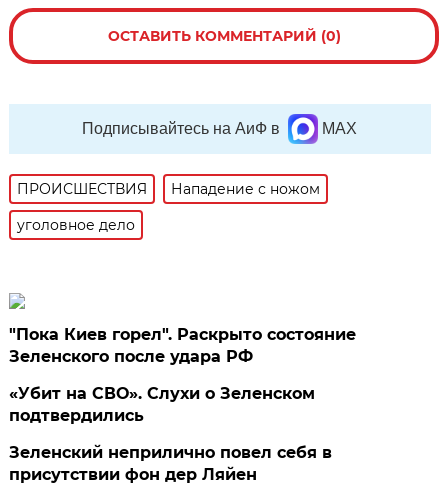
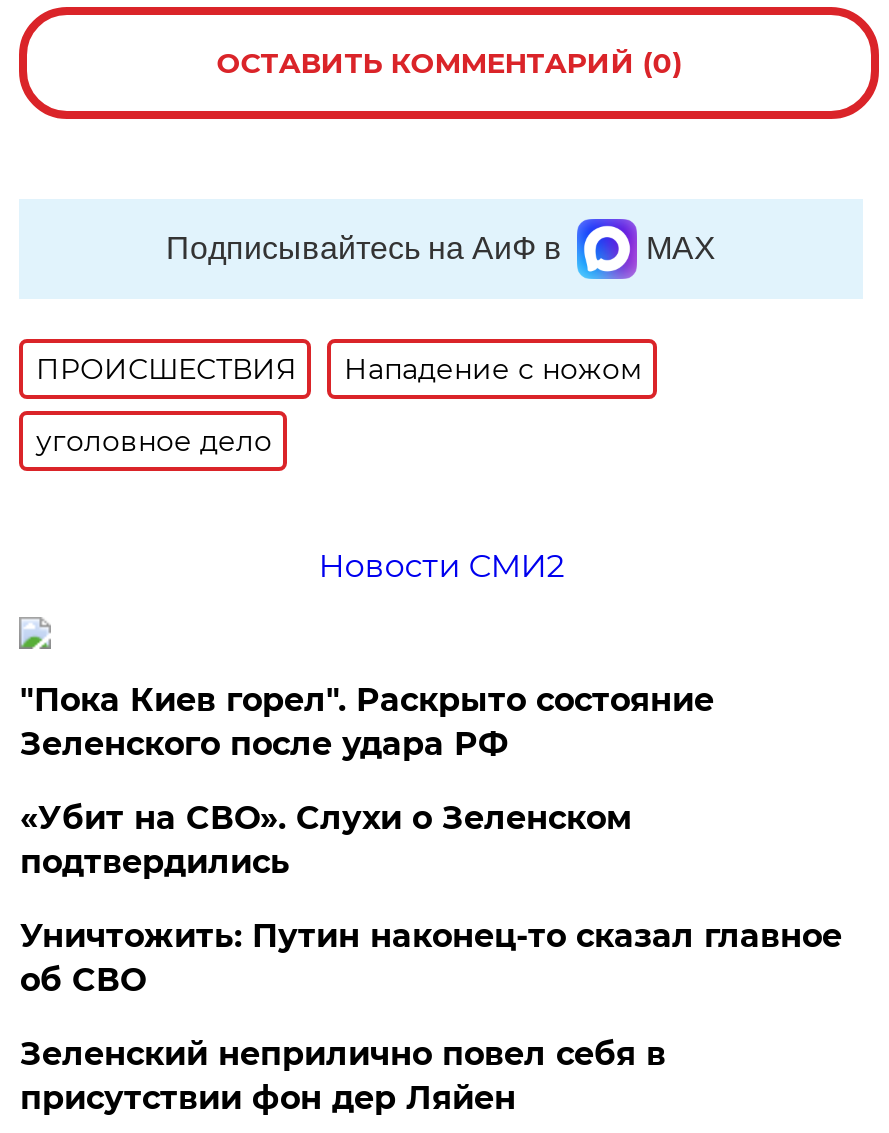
+ Новости СМИ2

+ Уничтожить: Путин наконец-то сказал главное
+ об СВО
